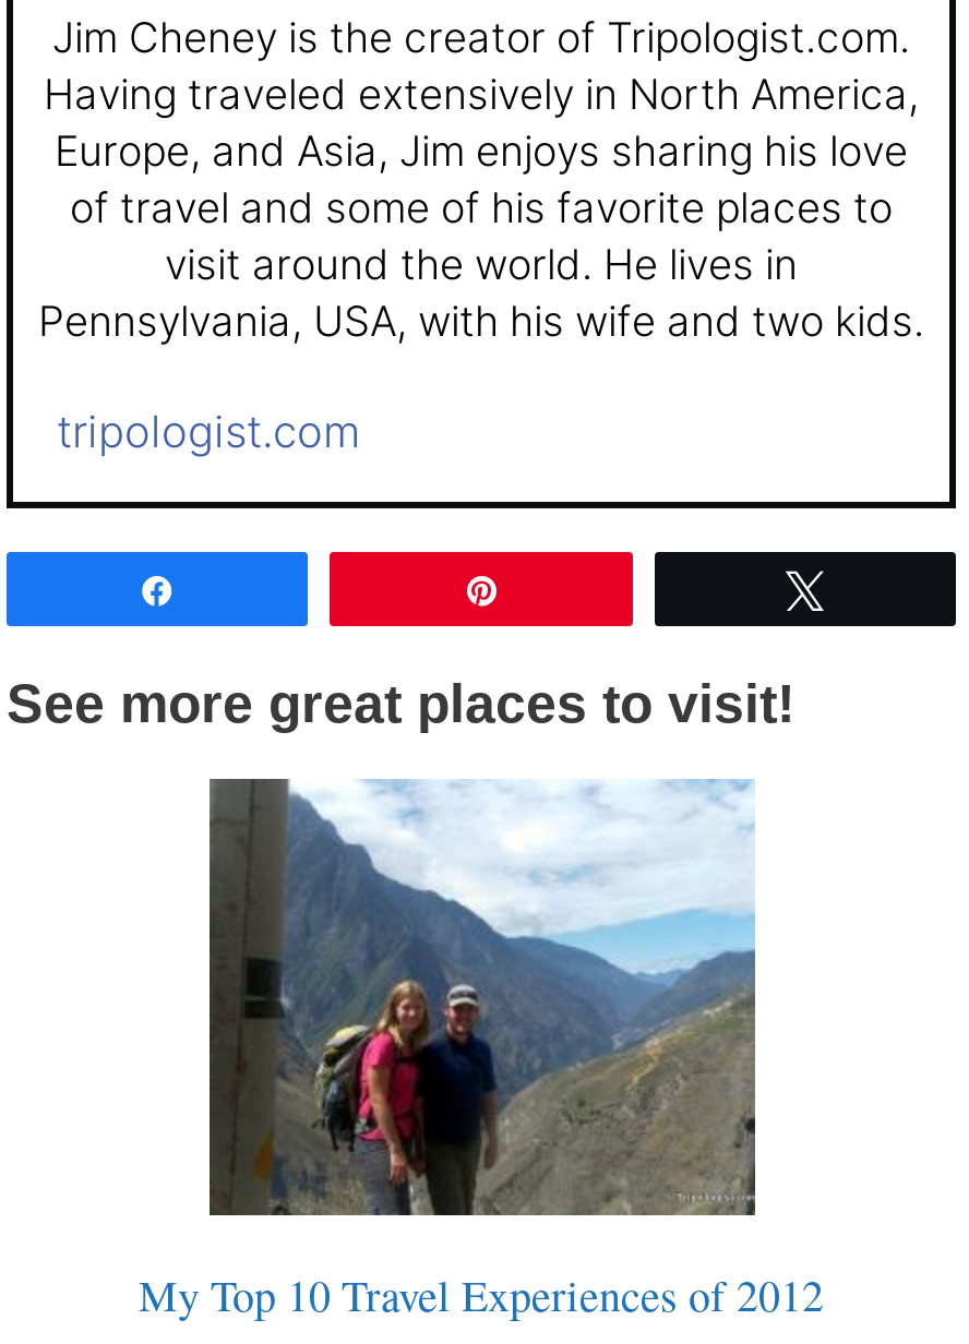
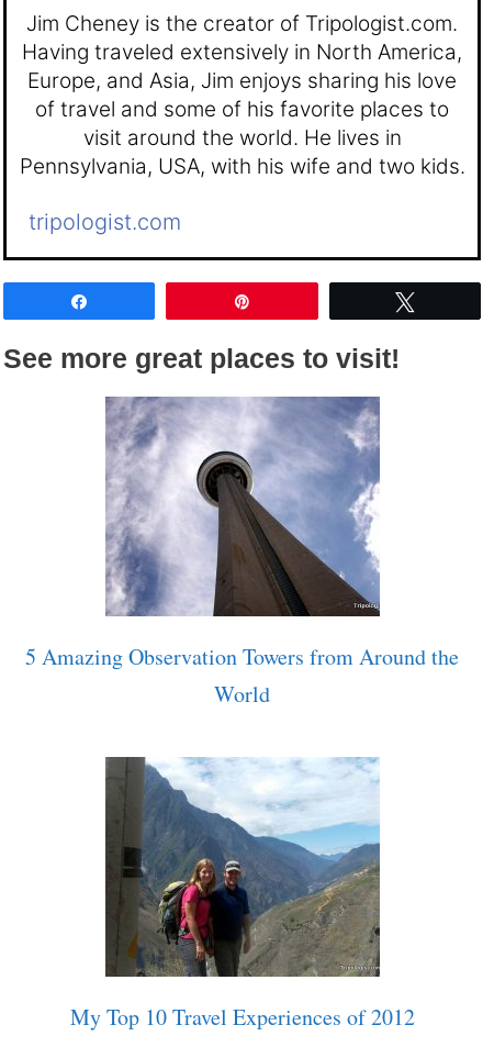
+ [image]
+ 5 Amazing Observation Towers from Around the
+ World
